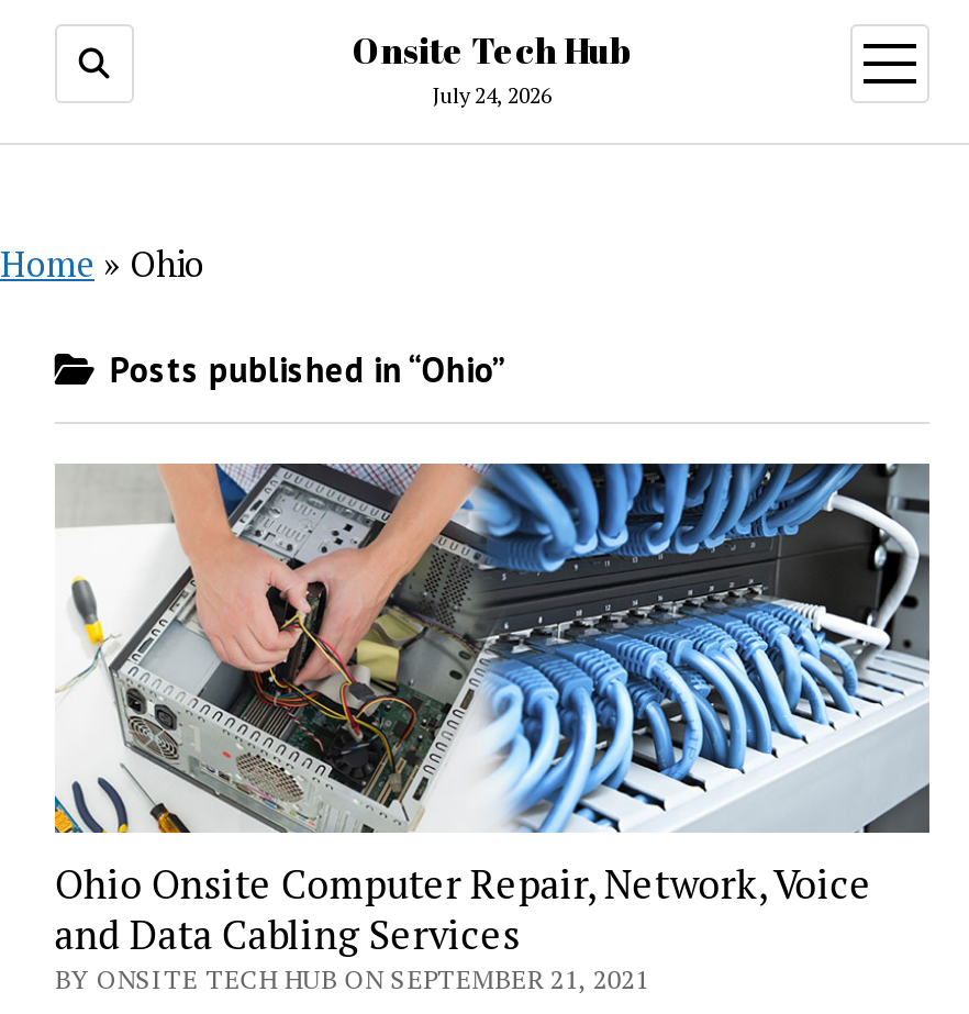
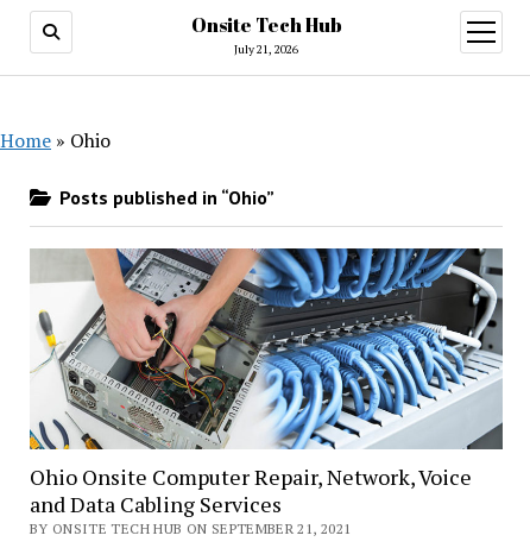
- July 24, 2026
+ July 21, 2026
